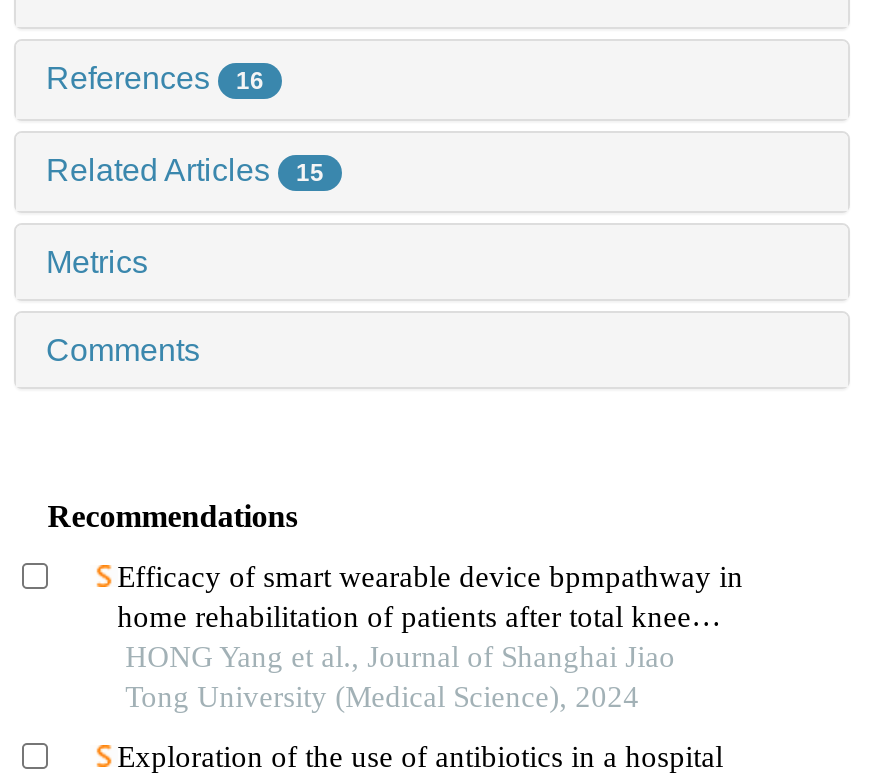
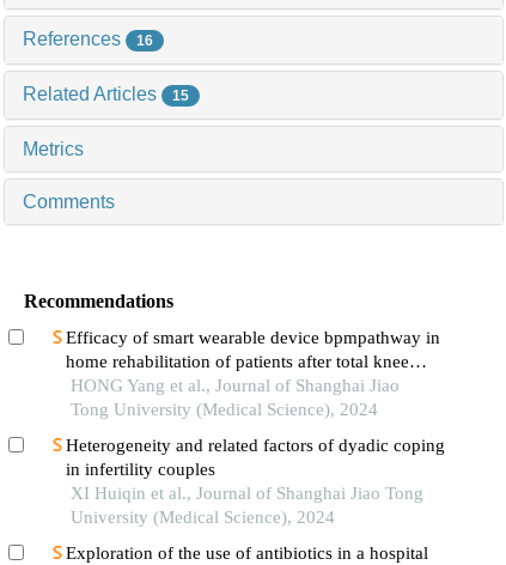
+ Heterogeneity and related factors of dyadic coping
+ in infertility couples
+ XI Huiqin et al., Journal of Shanghai Jiao Tong
+ University (Medical Science), 2024
